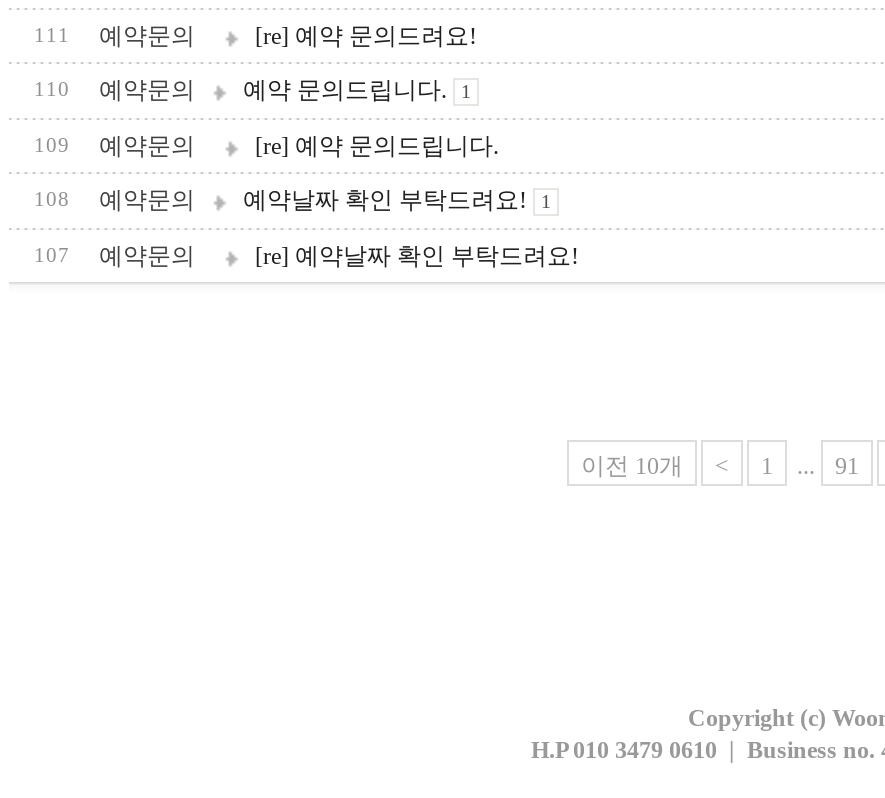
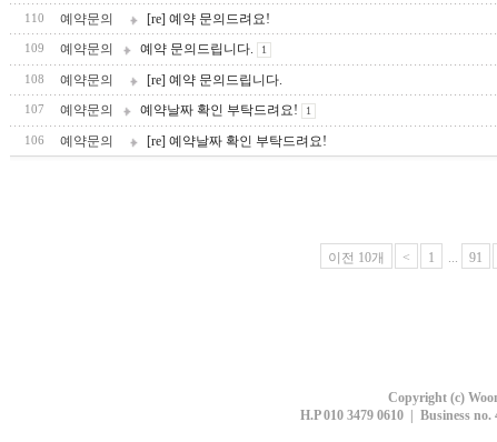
- 111 예약문의 [re] 예약 문의드려요!
+ 110 예약문의 [re] 예약 문의드려요!

- 110 예약문의 예약 문의드립니다. 1
+ 109 예약문의 예약 문의드립니다. 1

- 109 예약문의 [re] 예약 문의드립니다.
+ 108 예약문의 [re] 예약 문의드립니다.

- 108 예약문의 예약날짜 확인 부탁드려요! 1
+ 107 예약문의 예약날짜 확인 부탁드려요! 1

- 107 예약문의 [re] 예약날짜 확인 부탁드려요!
+ 106 예약문의 [re] 예약날짜 확인 부탁드려요!
